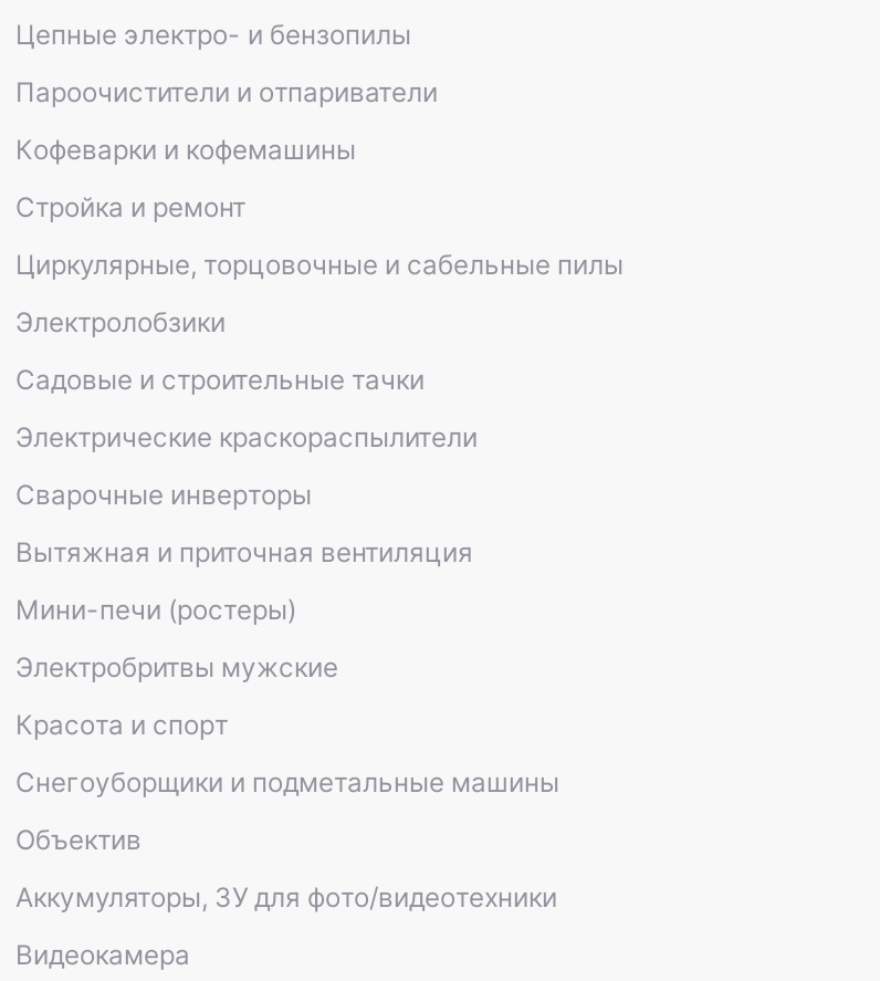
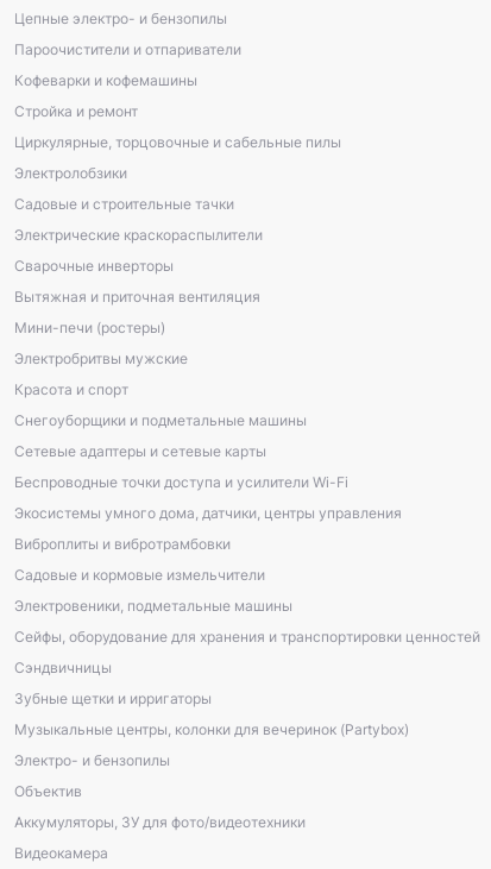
+ Сетевые адаптеры и сетевые карты
+ Беспроводные точки доступа и усилители Wi-Fi
+ Экосистемы умного дома, датчики, центры управления
+ Виброплиты и вибротрамбовки
+ Садовые и кормовые измельчители
+ Электровеники, подметальные машины
+ Сейфы, оборудование для хранения и транспортировки ценностей
+ Сэндвичницы
+ Зубные щетки и ирригаторы
+ Музыкальные центры, колонки для вечеринок (Partybox)
+ Электро- и бензопилы
